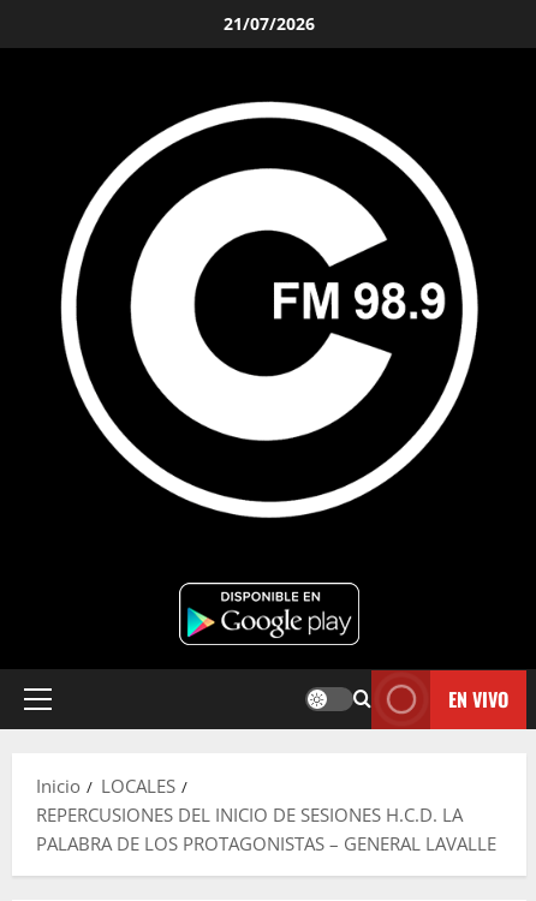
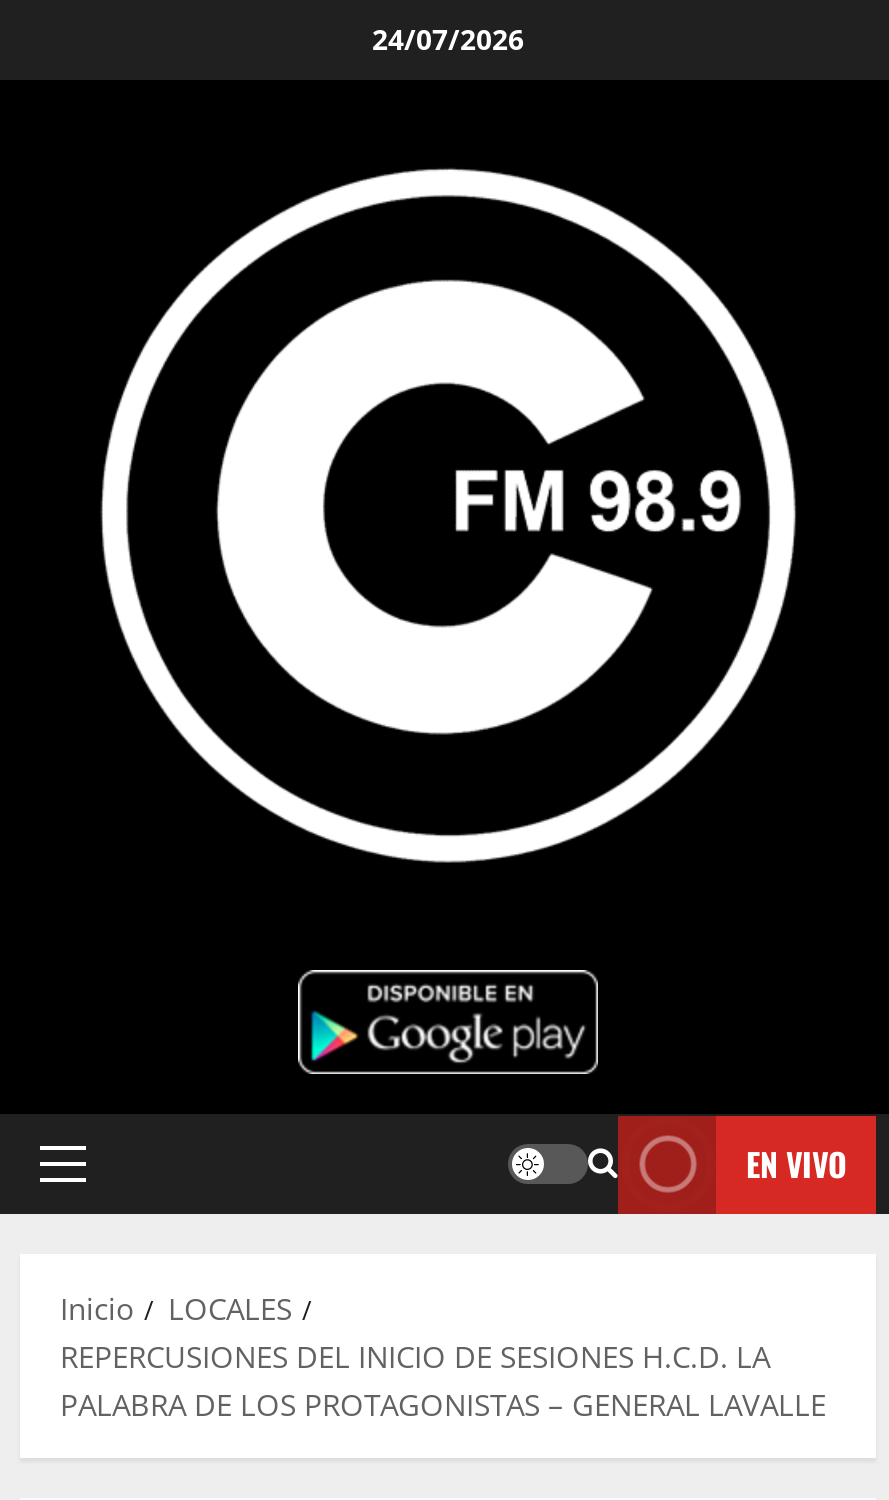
- 21/07/2026
+ 24/07/2026
